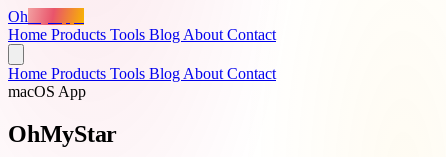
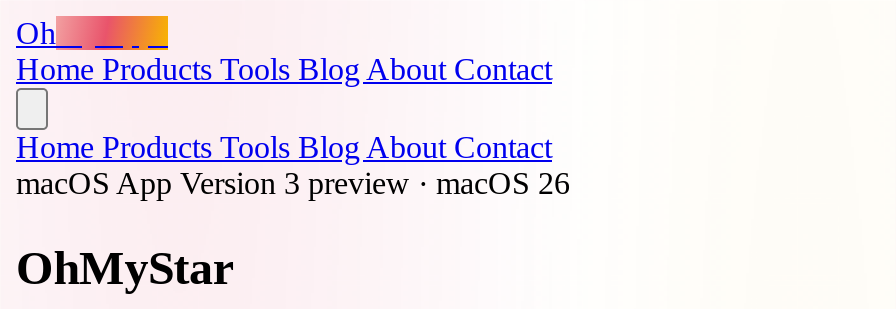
- macOS App
+ macOS App Version 3 preview · macOS 26
